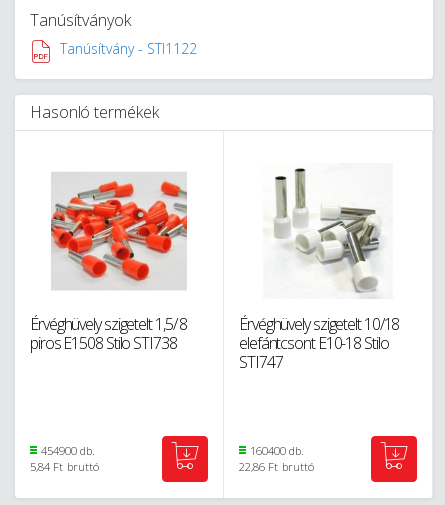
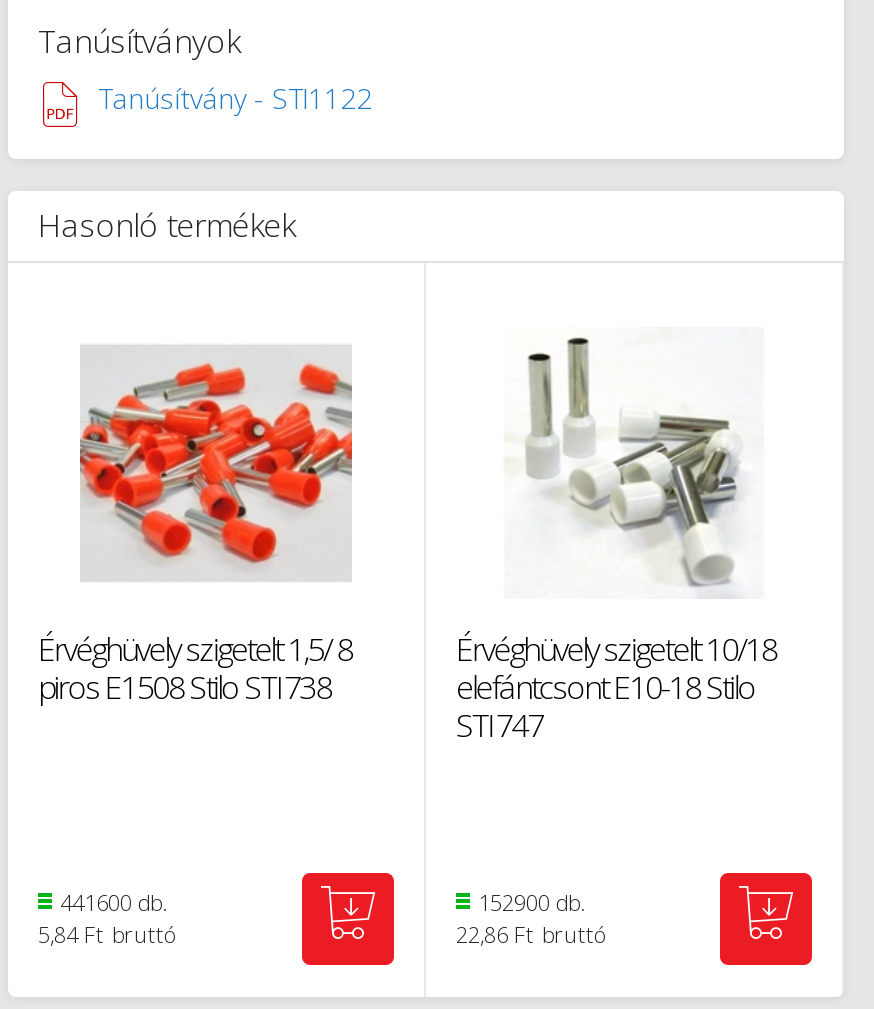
- 454900 db.
+ 441600 db.

- 160400 db.
+ 152900 db.
